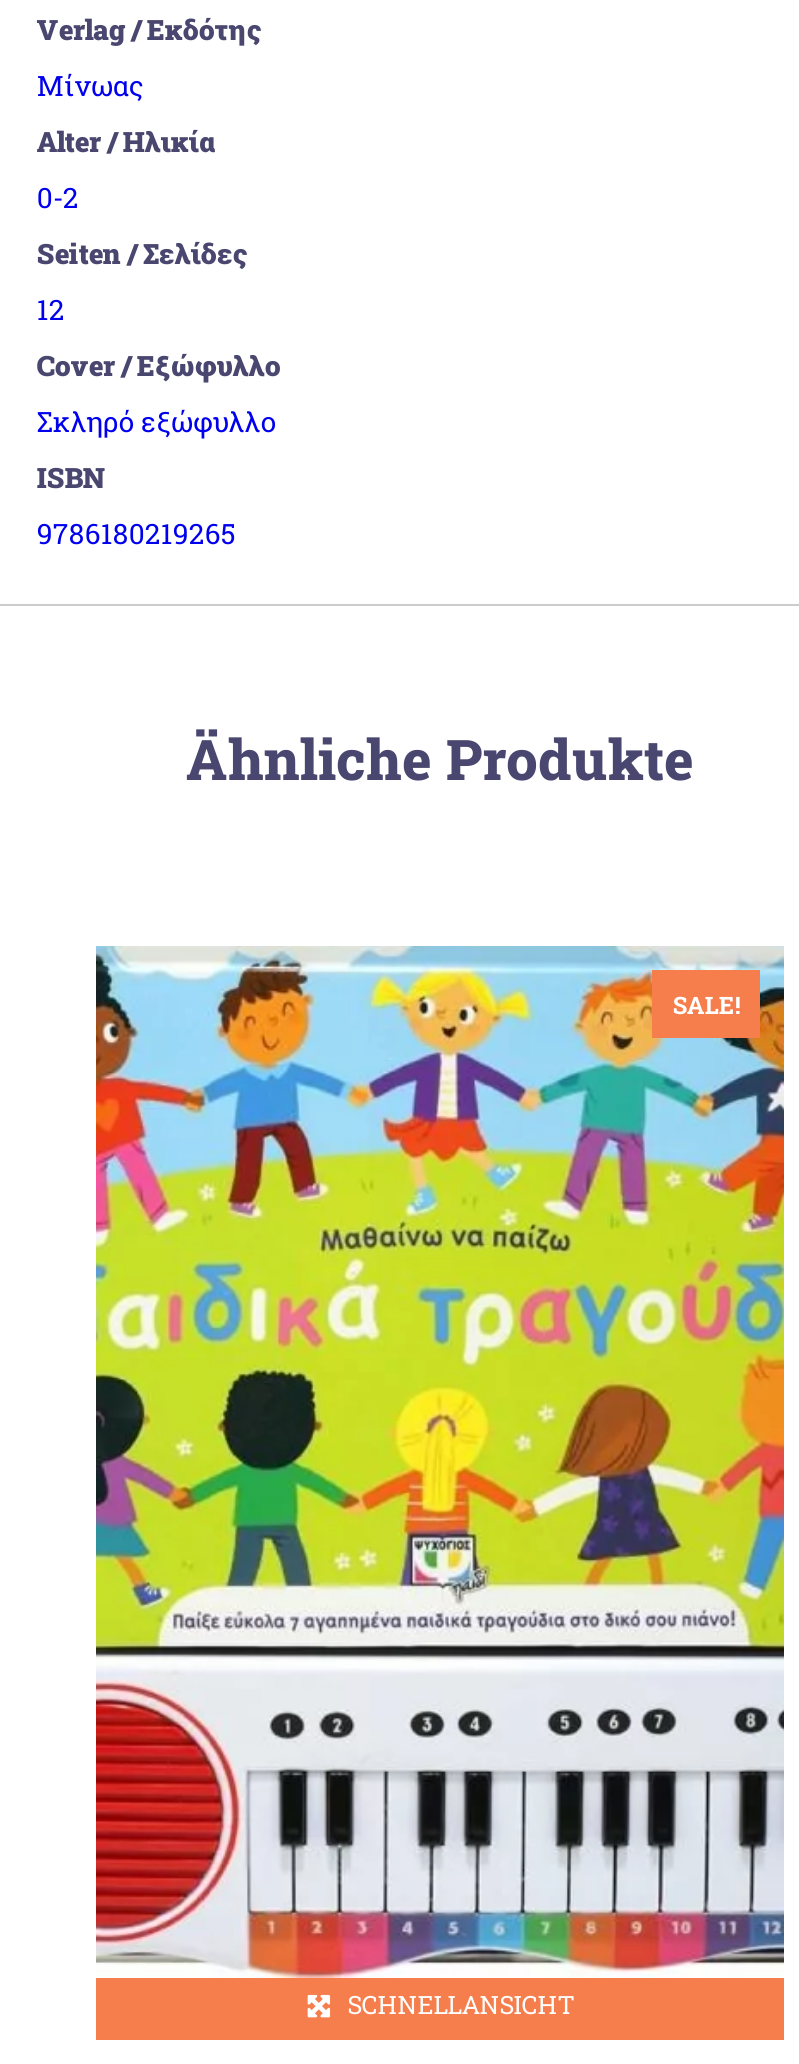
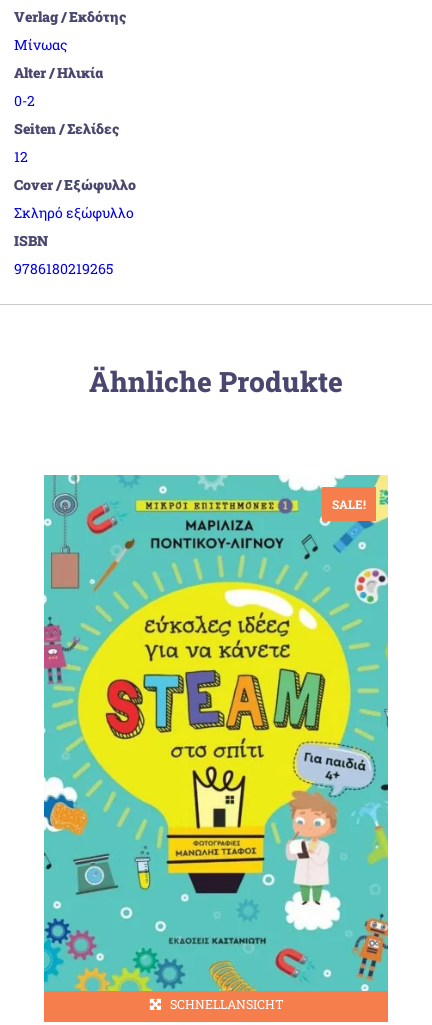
- [image]
+ [image]
